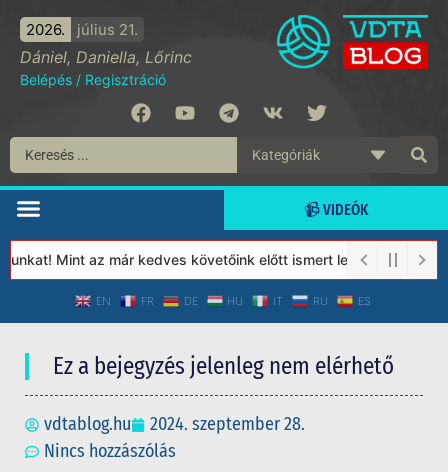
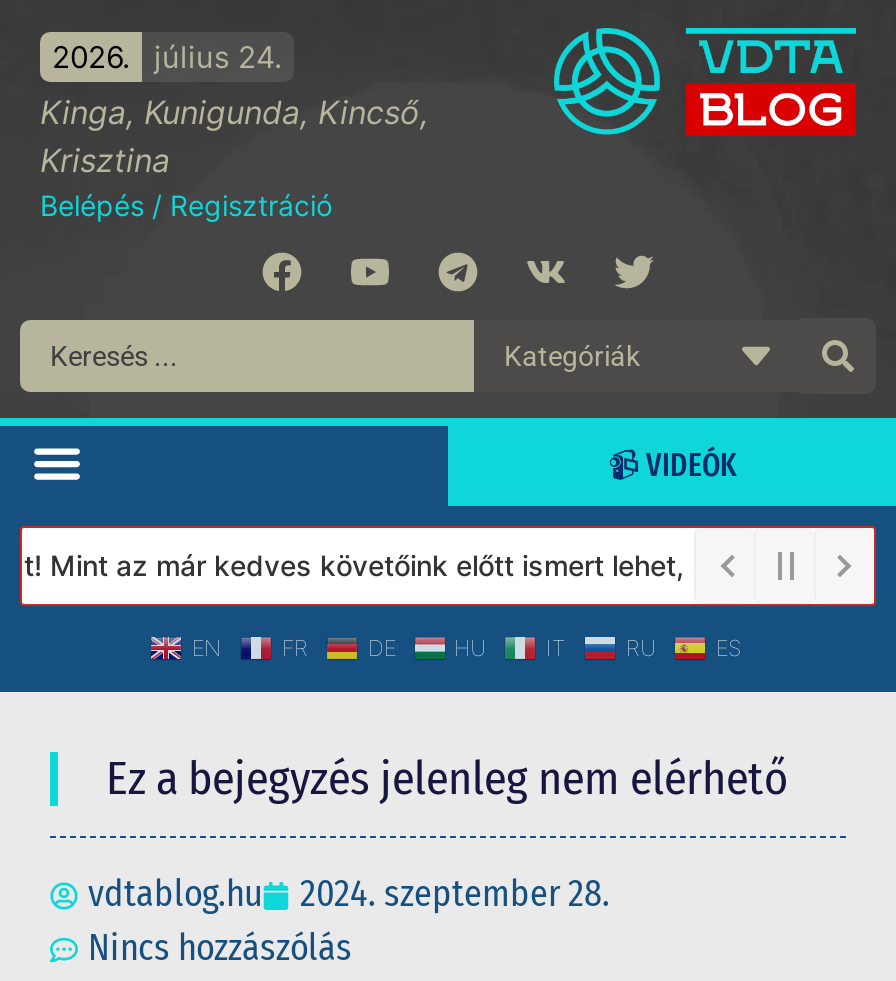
- július 21.
- Dániel, Daniella, Lőrinc
+ július 24.
+ Kinga, Kunigunda, Kincső,
+ Krisztina
